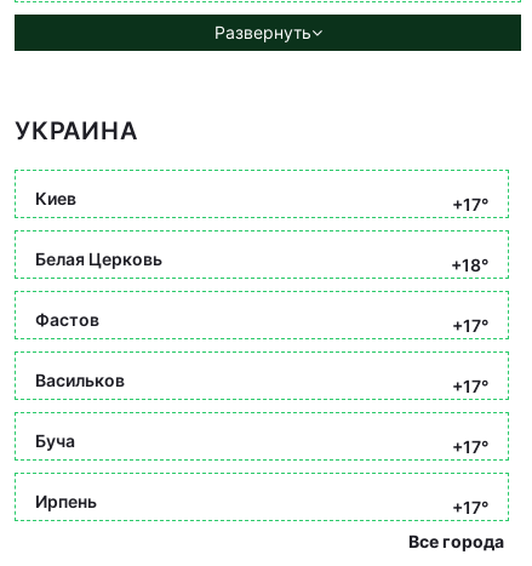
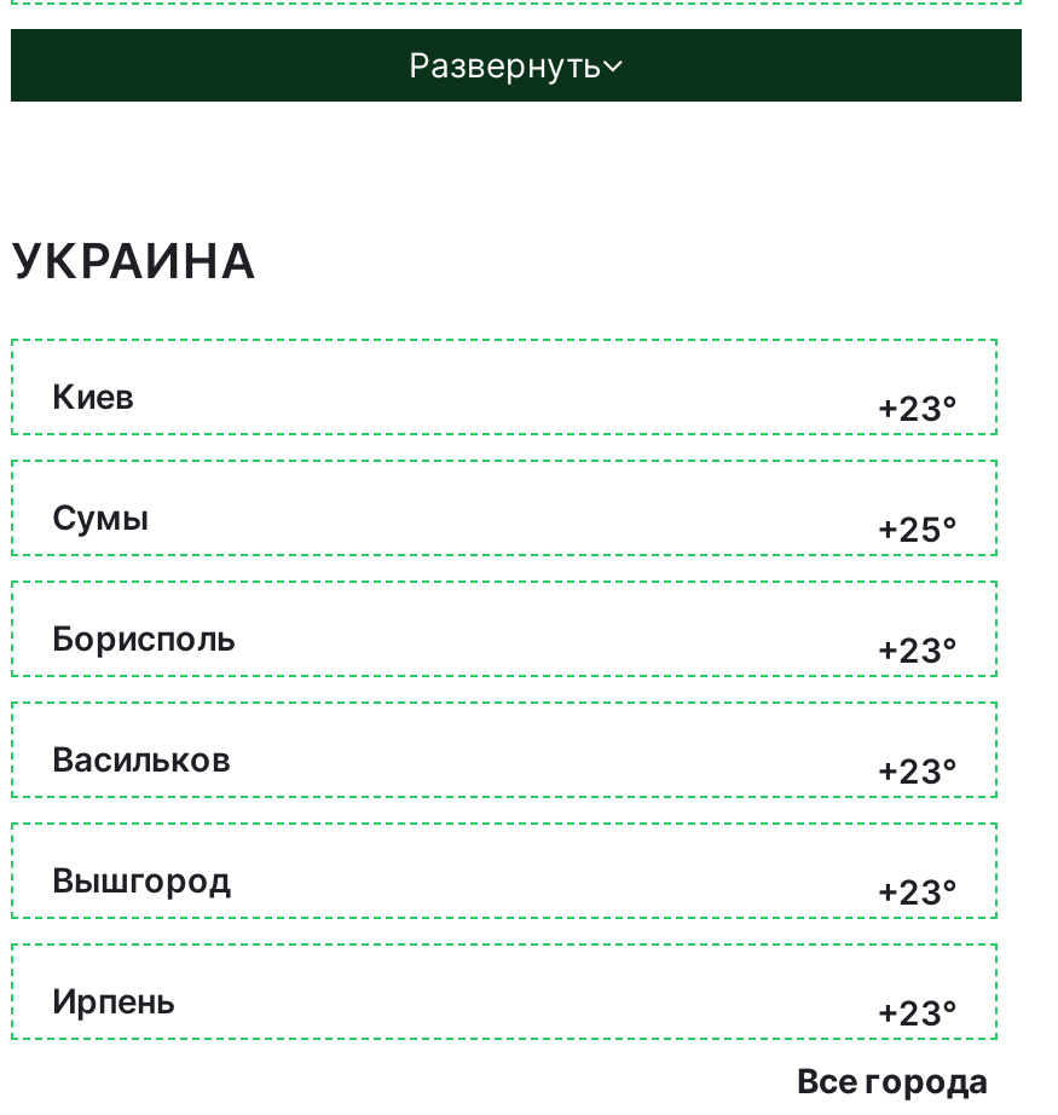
- +17°
+ +23°

- Белая Церковь
- +18°
+ Сумы
+ +25°

- Фастов
- +17°
+ Борисполь
+ +23°

- +17°
+ +23°

- Буча
- +17°
+ Вышгород
+ +23°

- +17°
+ +23°
